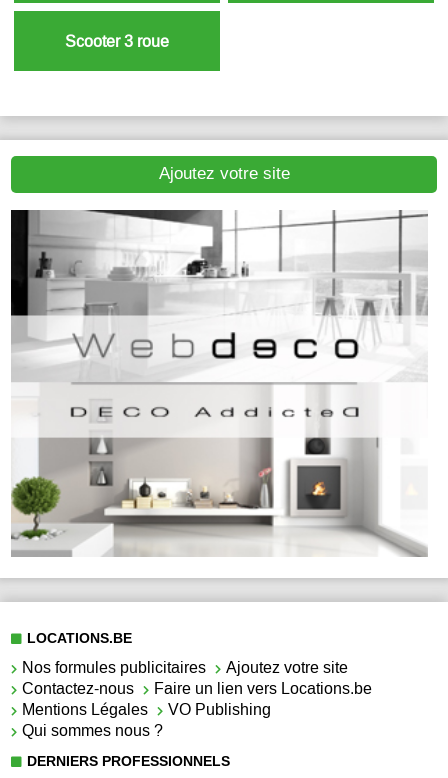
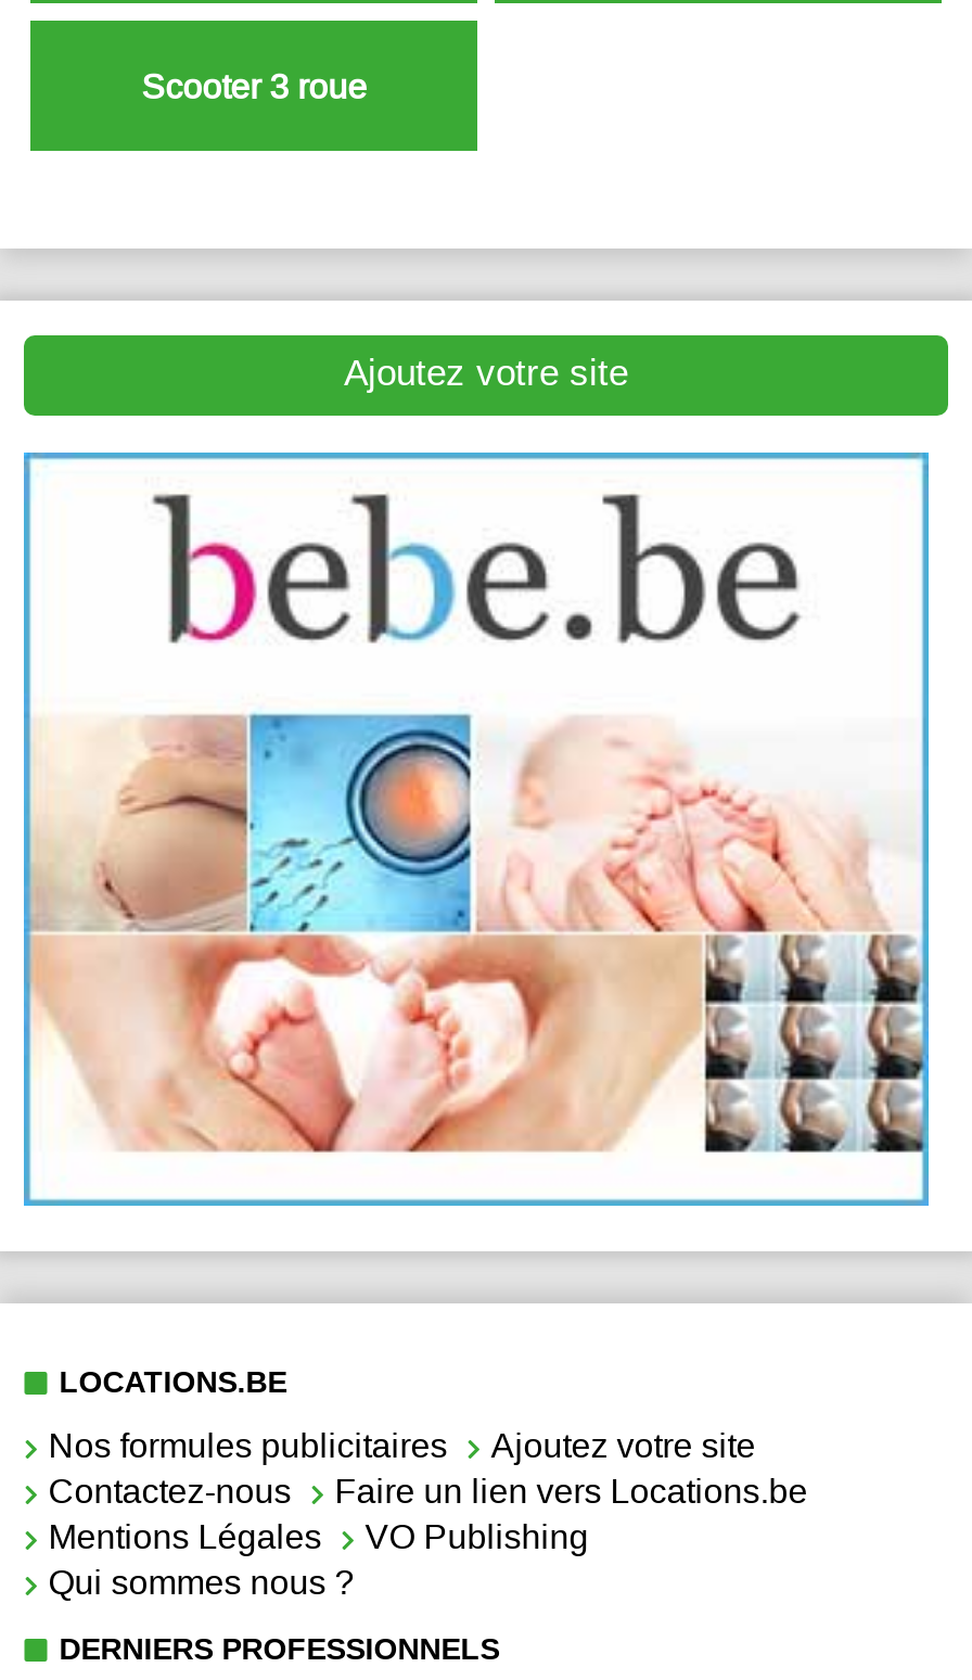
- [image]
+ [image]
